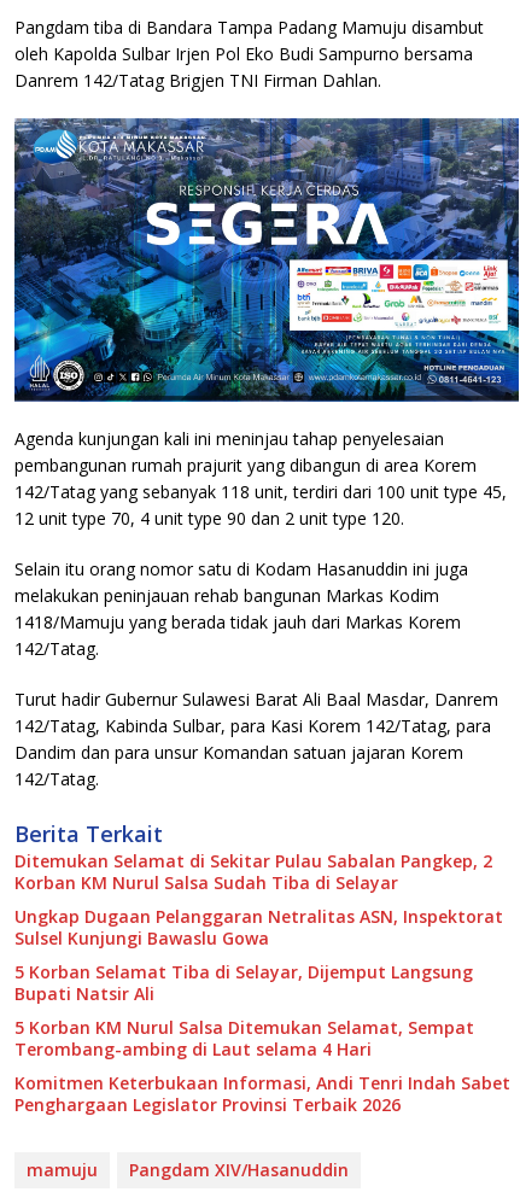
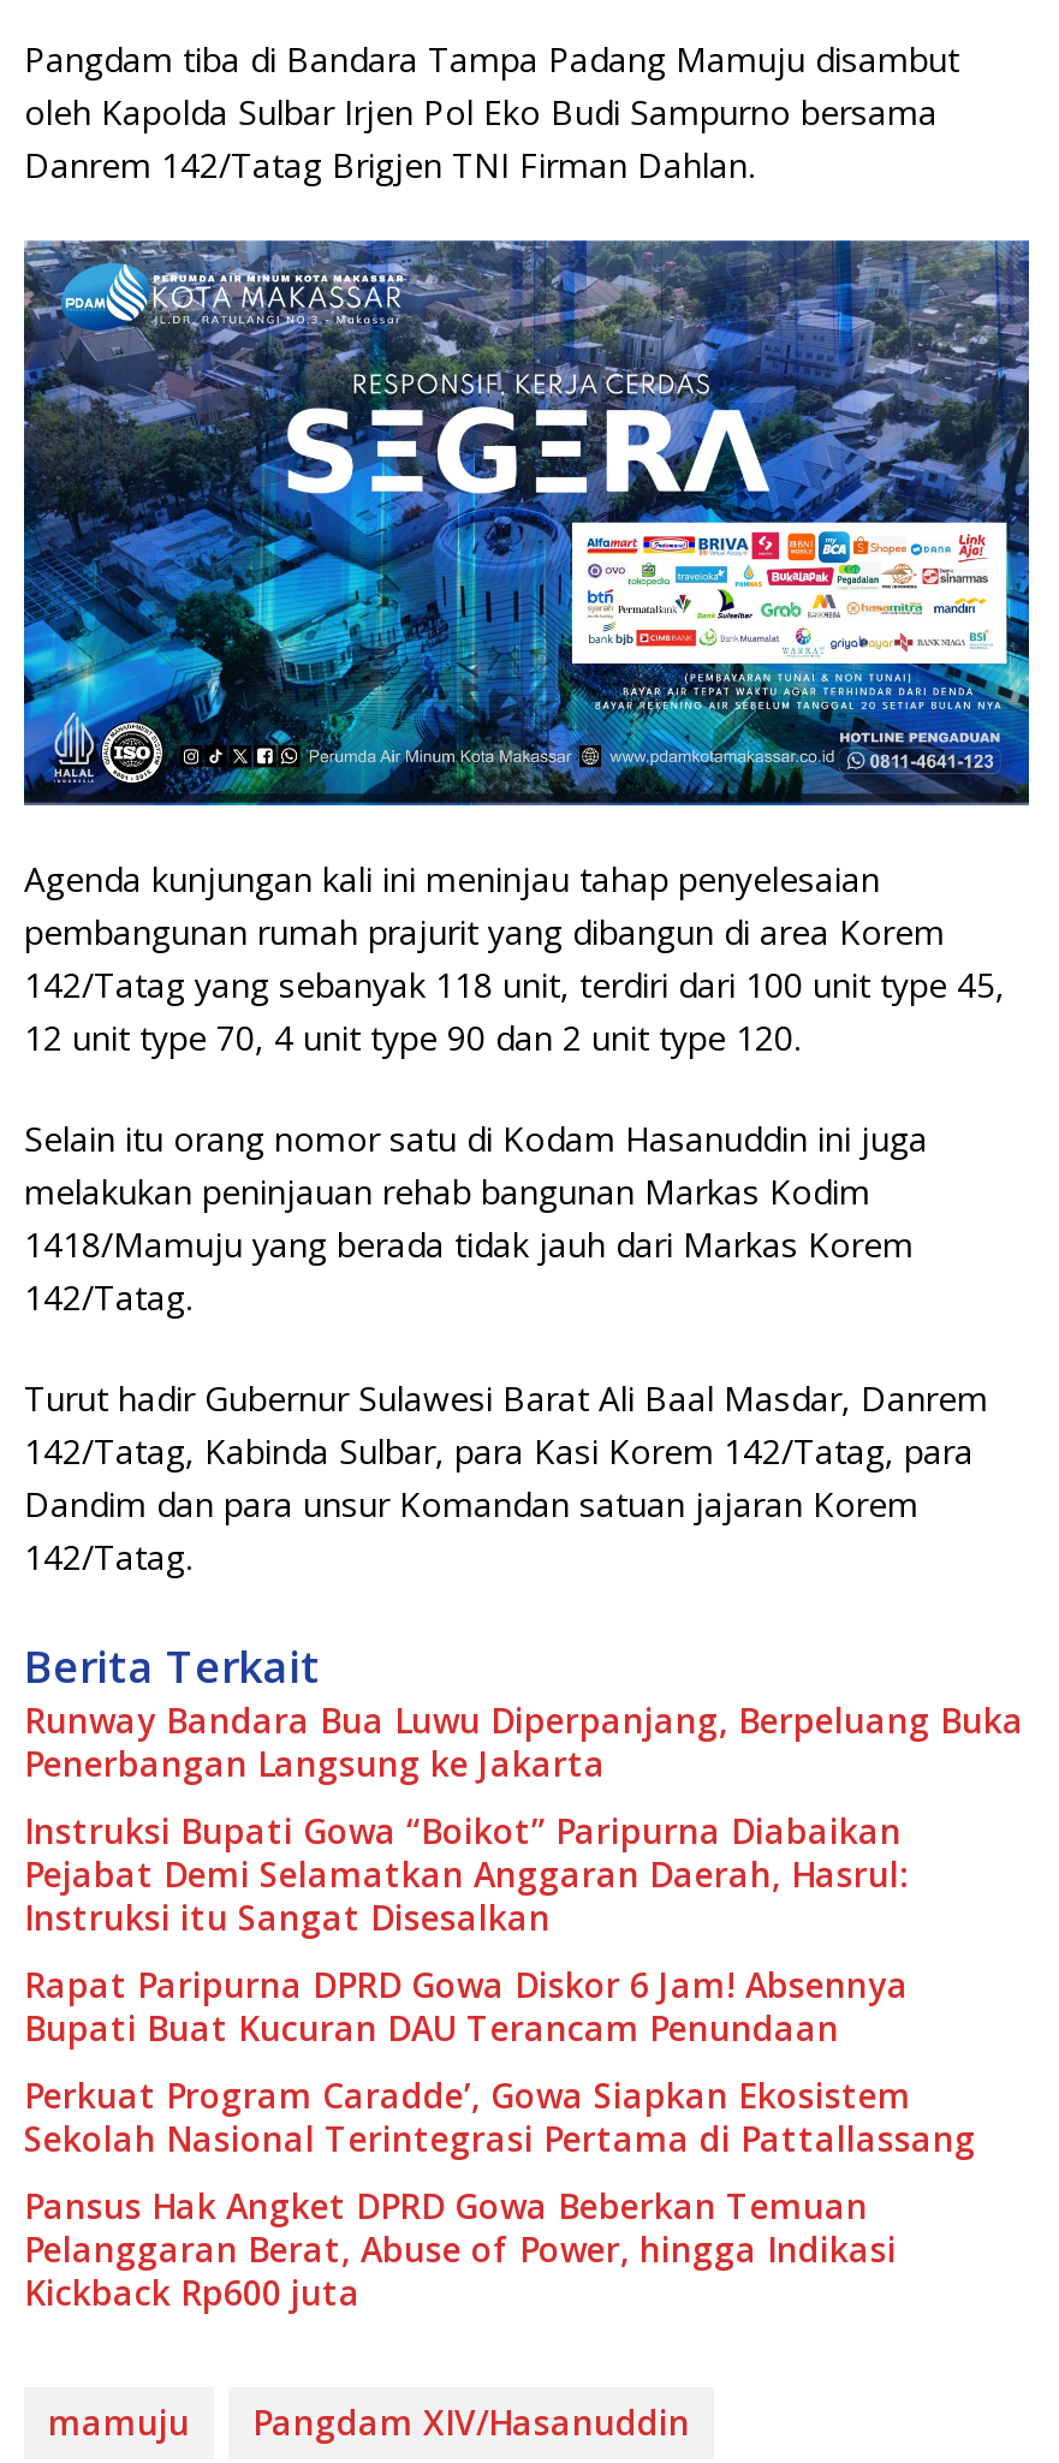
- Ditemukan Selamat di Sekitar Pulau Sabalan Pangkep, 2
- Korban KM Nurul Salsa Sudah Tiba di Selayar
+ Runway Bandara Bua Luwu Diperpanjang, Berpeluang Buka
+ Penerbangan Langsung ke Jakarta

- Ungkap Dugaan Pelanggaran Netralitas ASN, Inspektorat
- Sulsel Kunjungi Bawaslu Gowa
+ Instruksi Bupati Gowa “Boikot” Paripurna Diabaikan
+ Pejabat Demi Selamatkan Anggaran Daerah, Hasrul:
+ Instruksi itu Sangat Disesalkan

- 5 Korban Selamat Tiba di Selayar, Dijemput Langsung
- Bupati Natsir Ali
+ Rapat Paripurna DPRD Gowa Diskor 6 Jam! Absennya
+ Bupati Buat Kucuran DAU Terancam Penundaan

- 5 Korban KM Nurul Salsa Ditemukan Selamat, Sempat
- Terombang-ambing di Laut selama 4 Hari
+ Perkuat Program Caradde’, Gowa Siapkan Ekosistem
+ Sekolah Nasional Terintegrasi Pertama di Pattallassang

- Komitmen Keterbukaan Informasi, Andi Tenri Indah Sabet
- Penghargaan Legislator Provinsi Terbaik 2026
+ Pansus Hak Angket DPRD Gowa Beberkan Temuan
+ Pelanggaran Berat, Abuse of Power, hingga Indikasi
+ Kickback Rp600 juta
